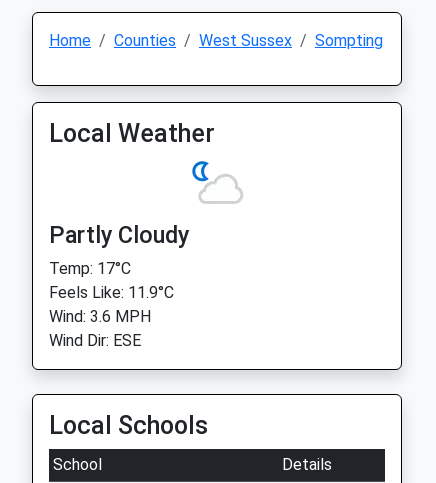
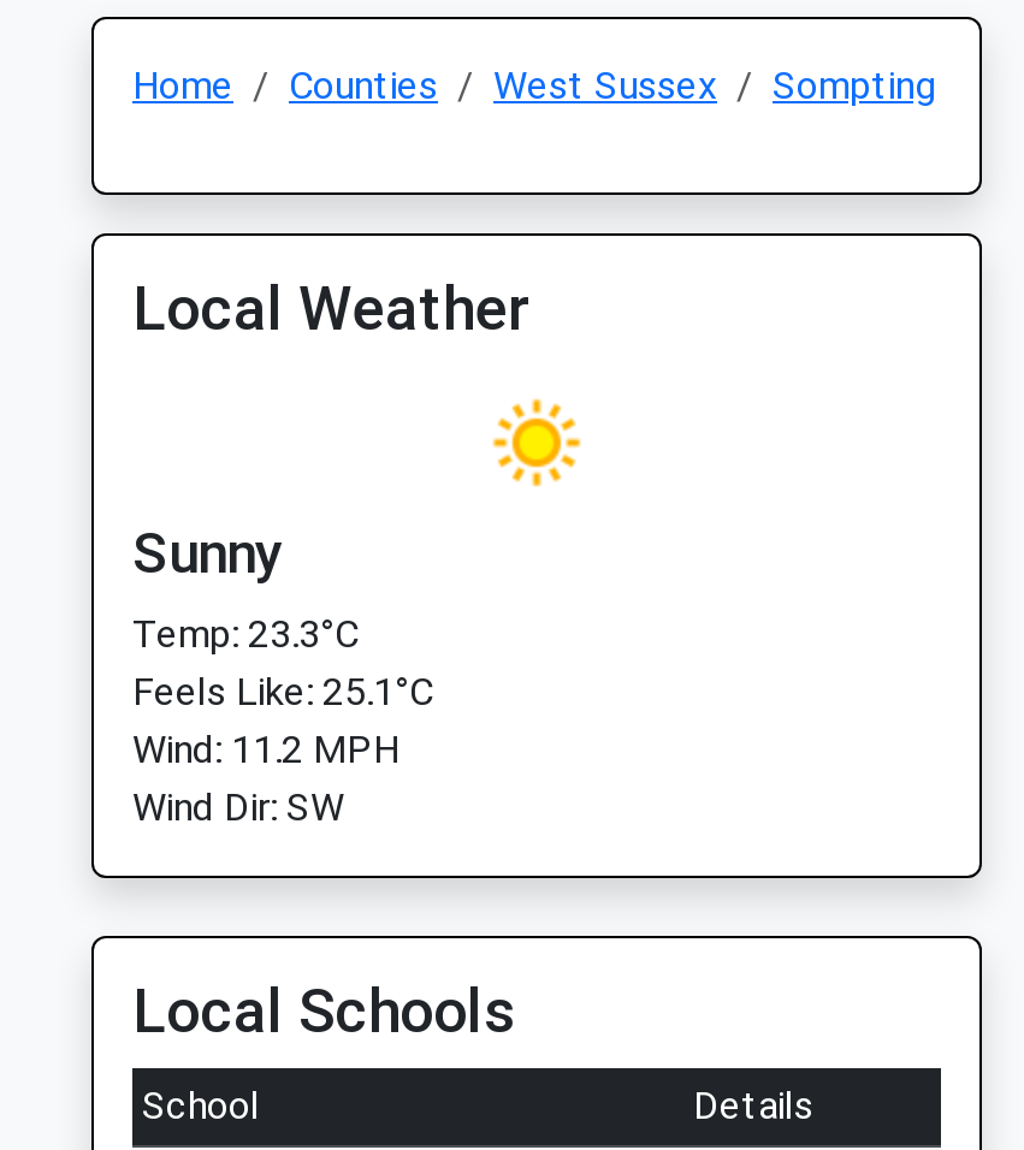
- [image]
- Partly Cloudy
- Temp: 17°C
- Feels Like: 11.9°C
- Wind: 3.6 MPH
- Wind Dir: ESE
+ [image]
+ Sunny
+ Temp: 23.3°C
+ Feels Like: 25.1°C
+ Wind: 11.2 MPH
+ Wind Dir: SW
